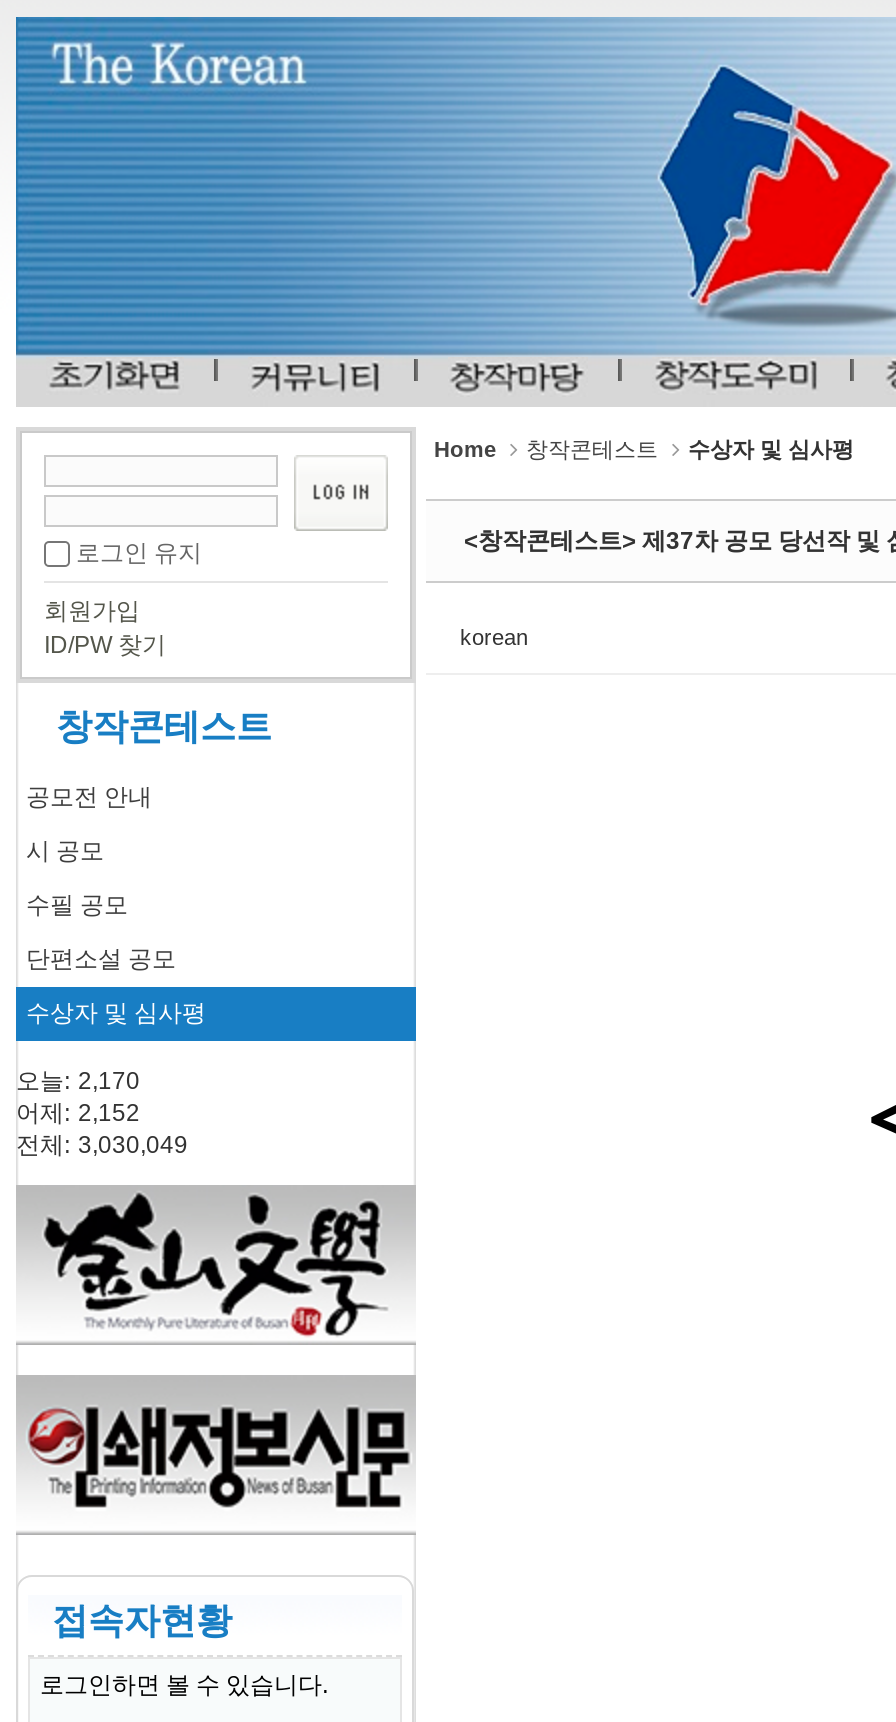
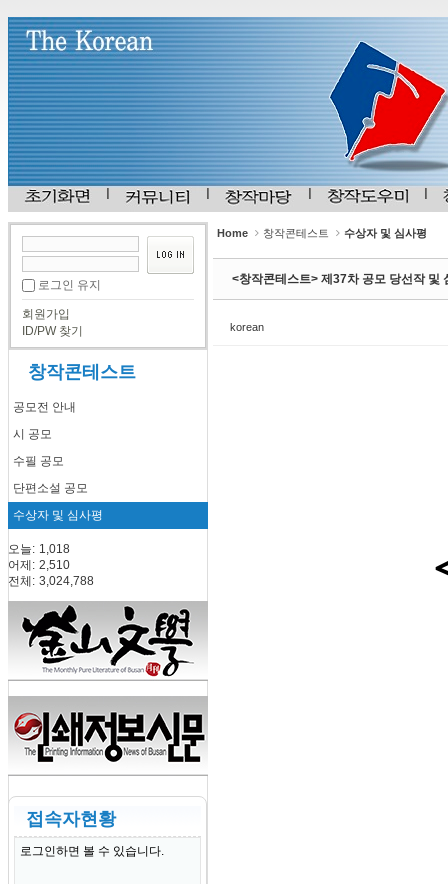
- 오늘: 2,170
+ 오늘: 1,018

- 어제: 2,152
+ 어제: 2,510

- 전체: 3,030,049
+ 전체: 3,024,788
